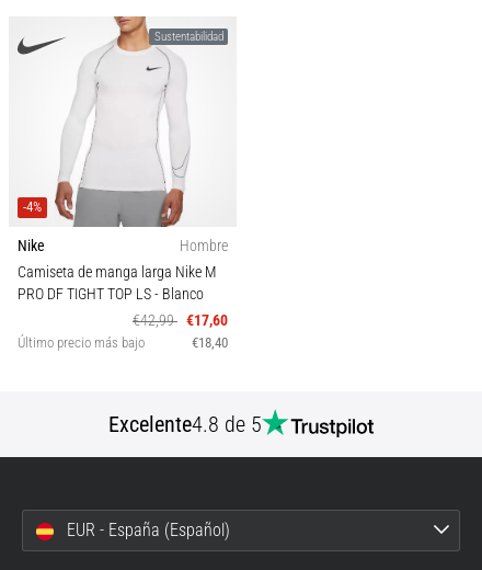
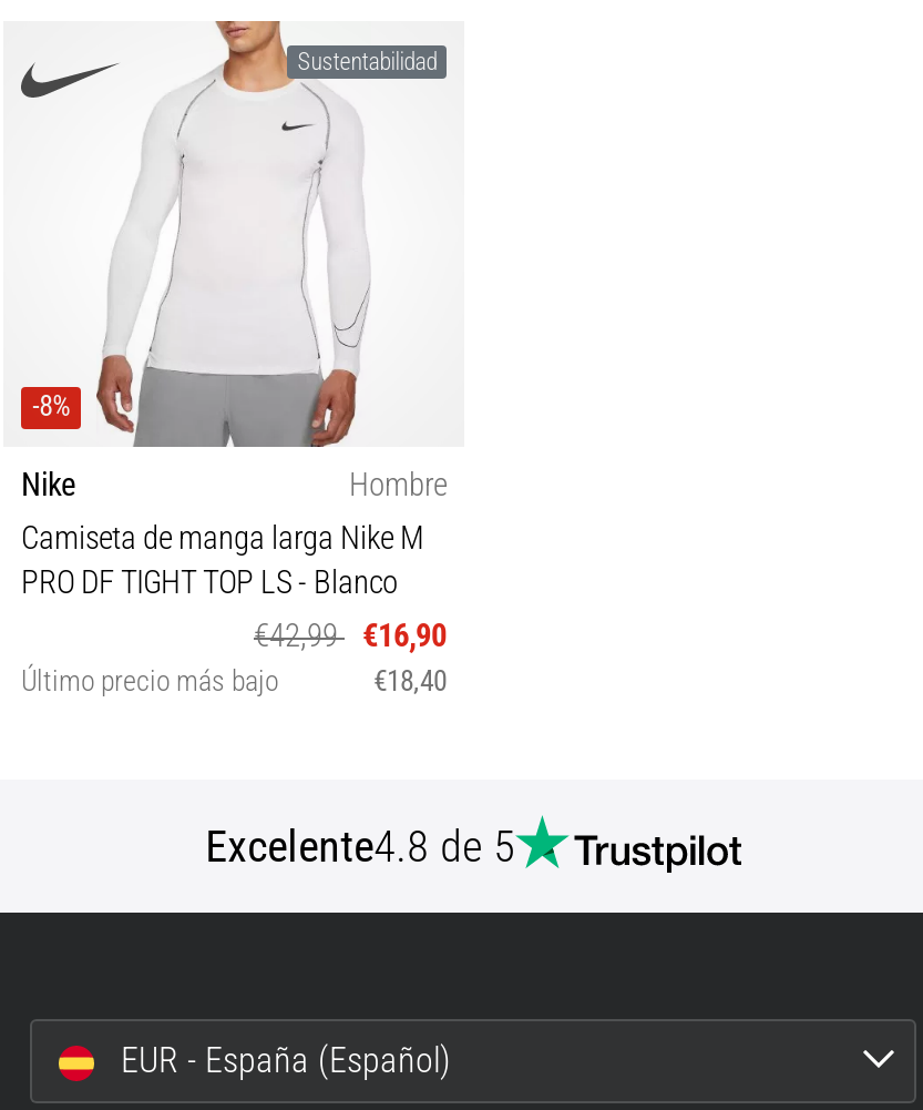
- -4%
+ -8%

- €42,99 €17,60
+ €42,99 €16,90
